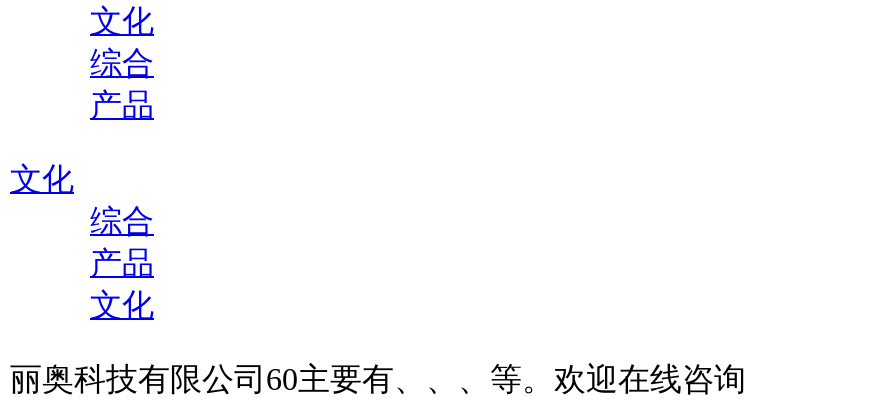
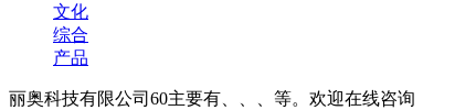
- 文化
- 综合
- 产品
- 文化
